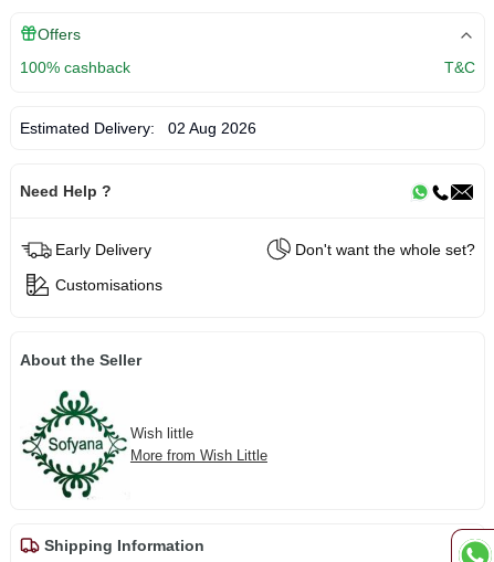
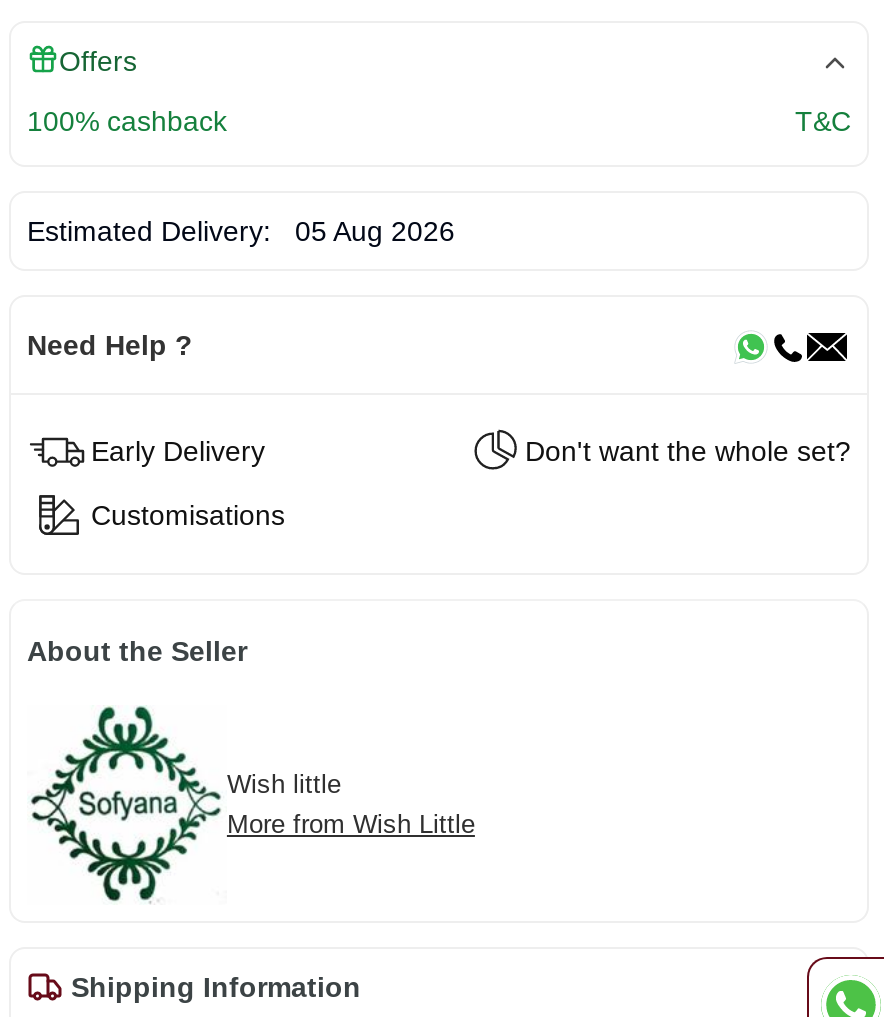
- Estimated Delivery: 02 Aug 2026
+ Estimated Delivery: 05 Aug 2026
